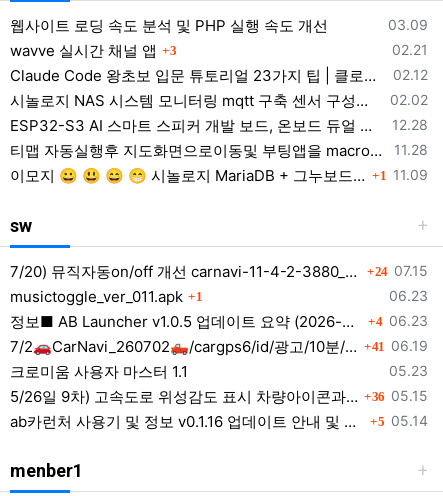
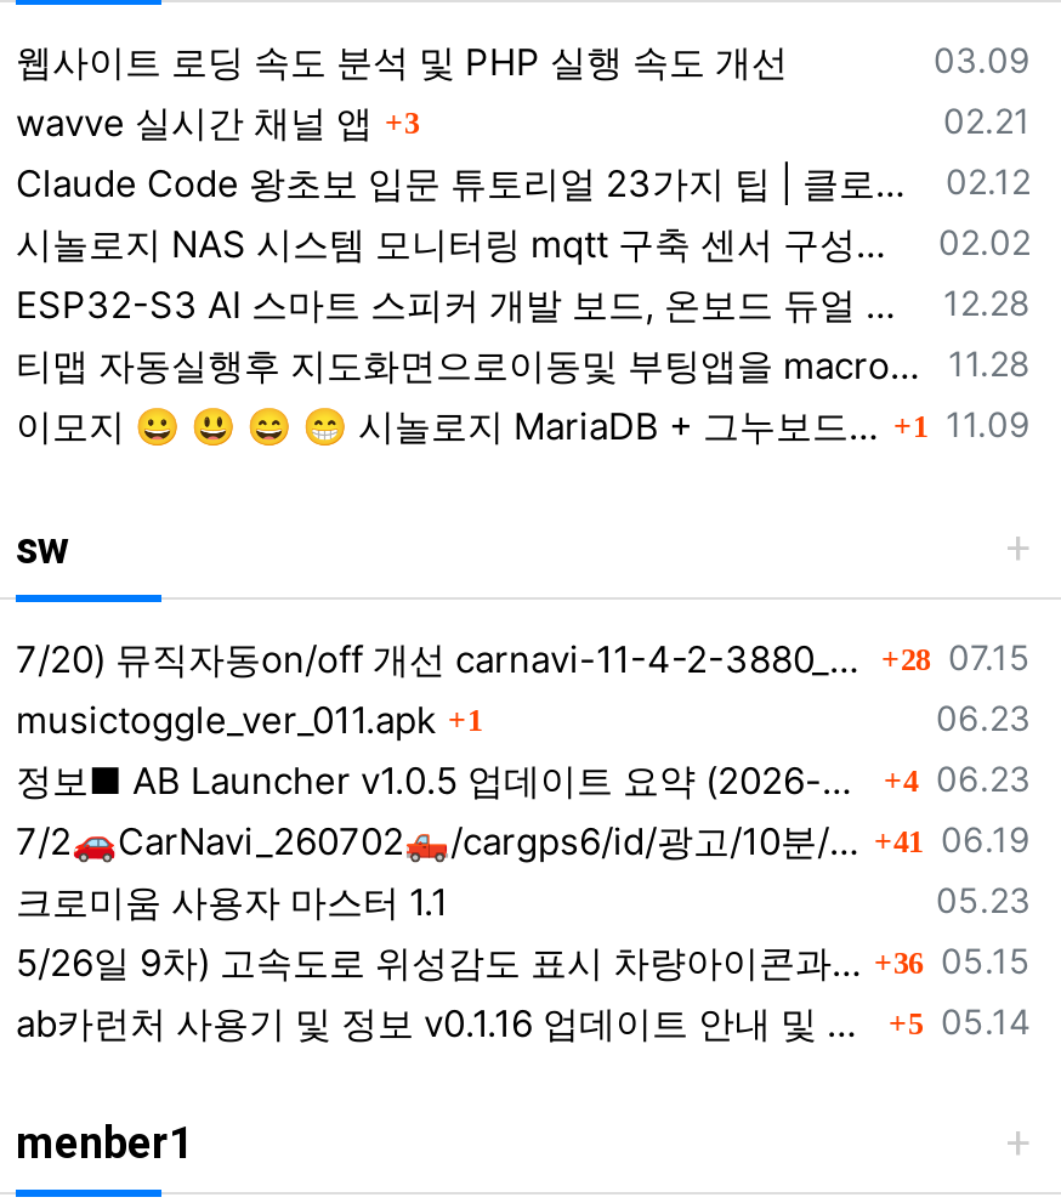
- 24
+ 28
